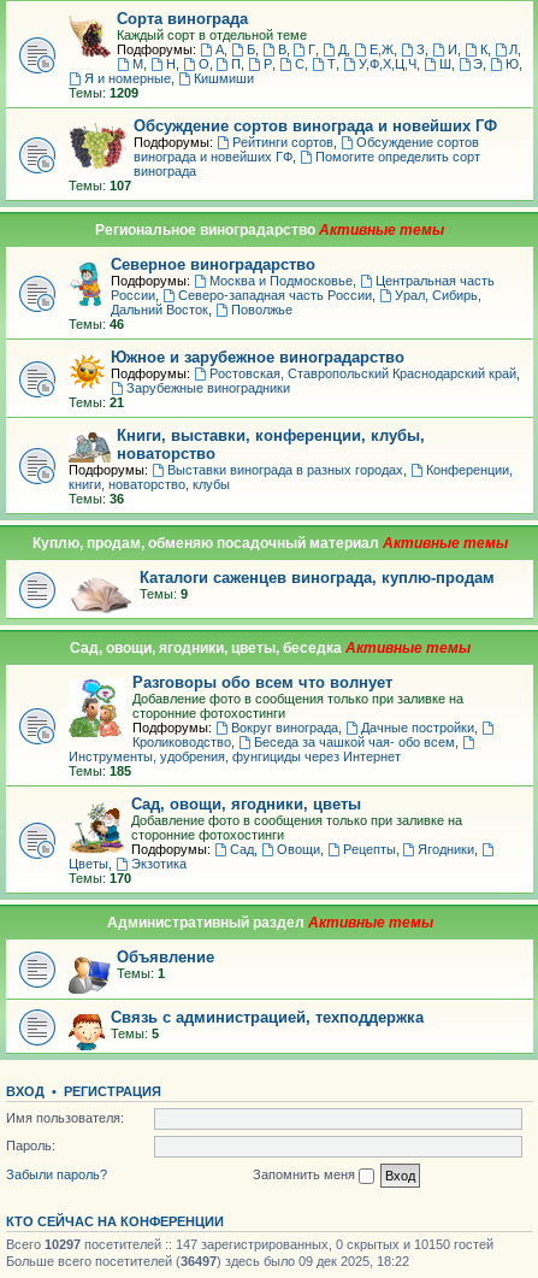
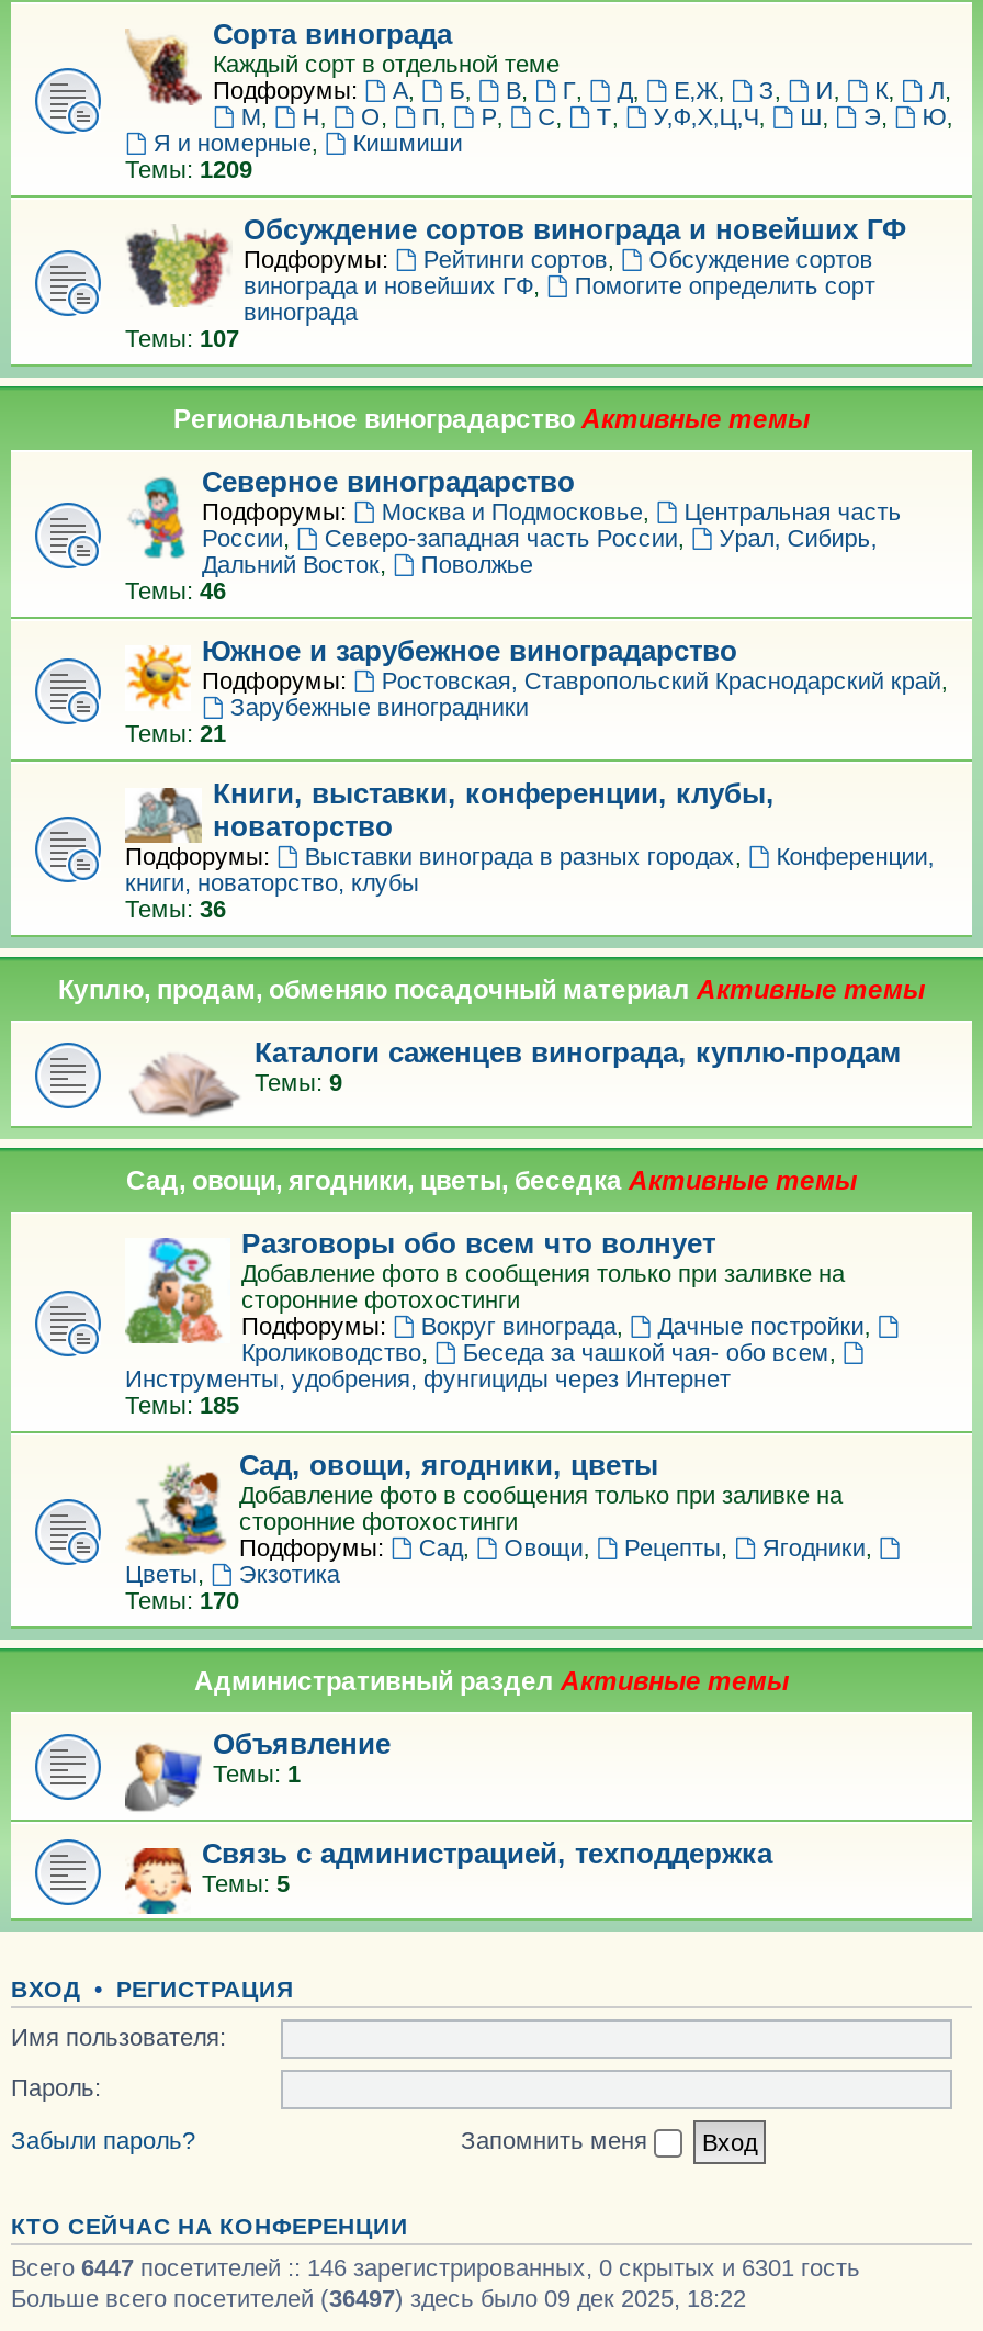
- Всего 10297 посетителей :: 147 зарегистрированных, 0 скрытых и 10150 гостей
+ Всего 6447 посетителей :: 146 зарегистрированных, 0 скрытых и 6301 гость
